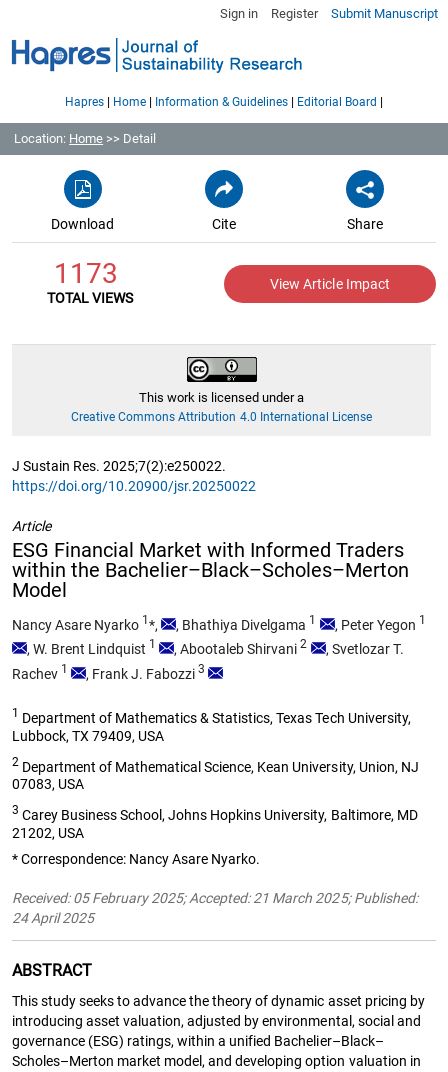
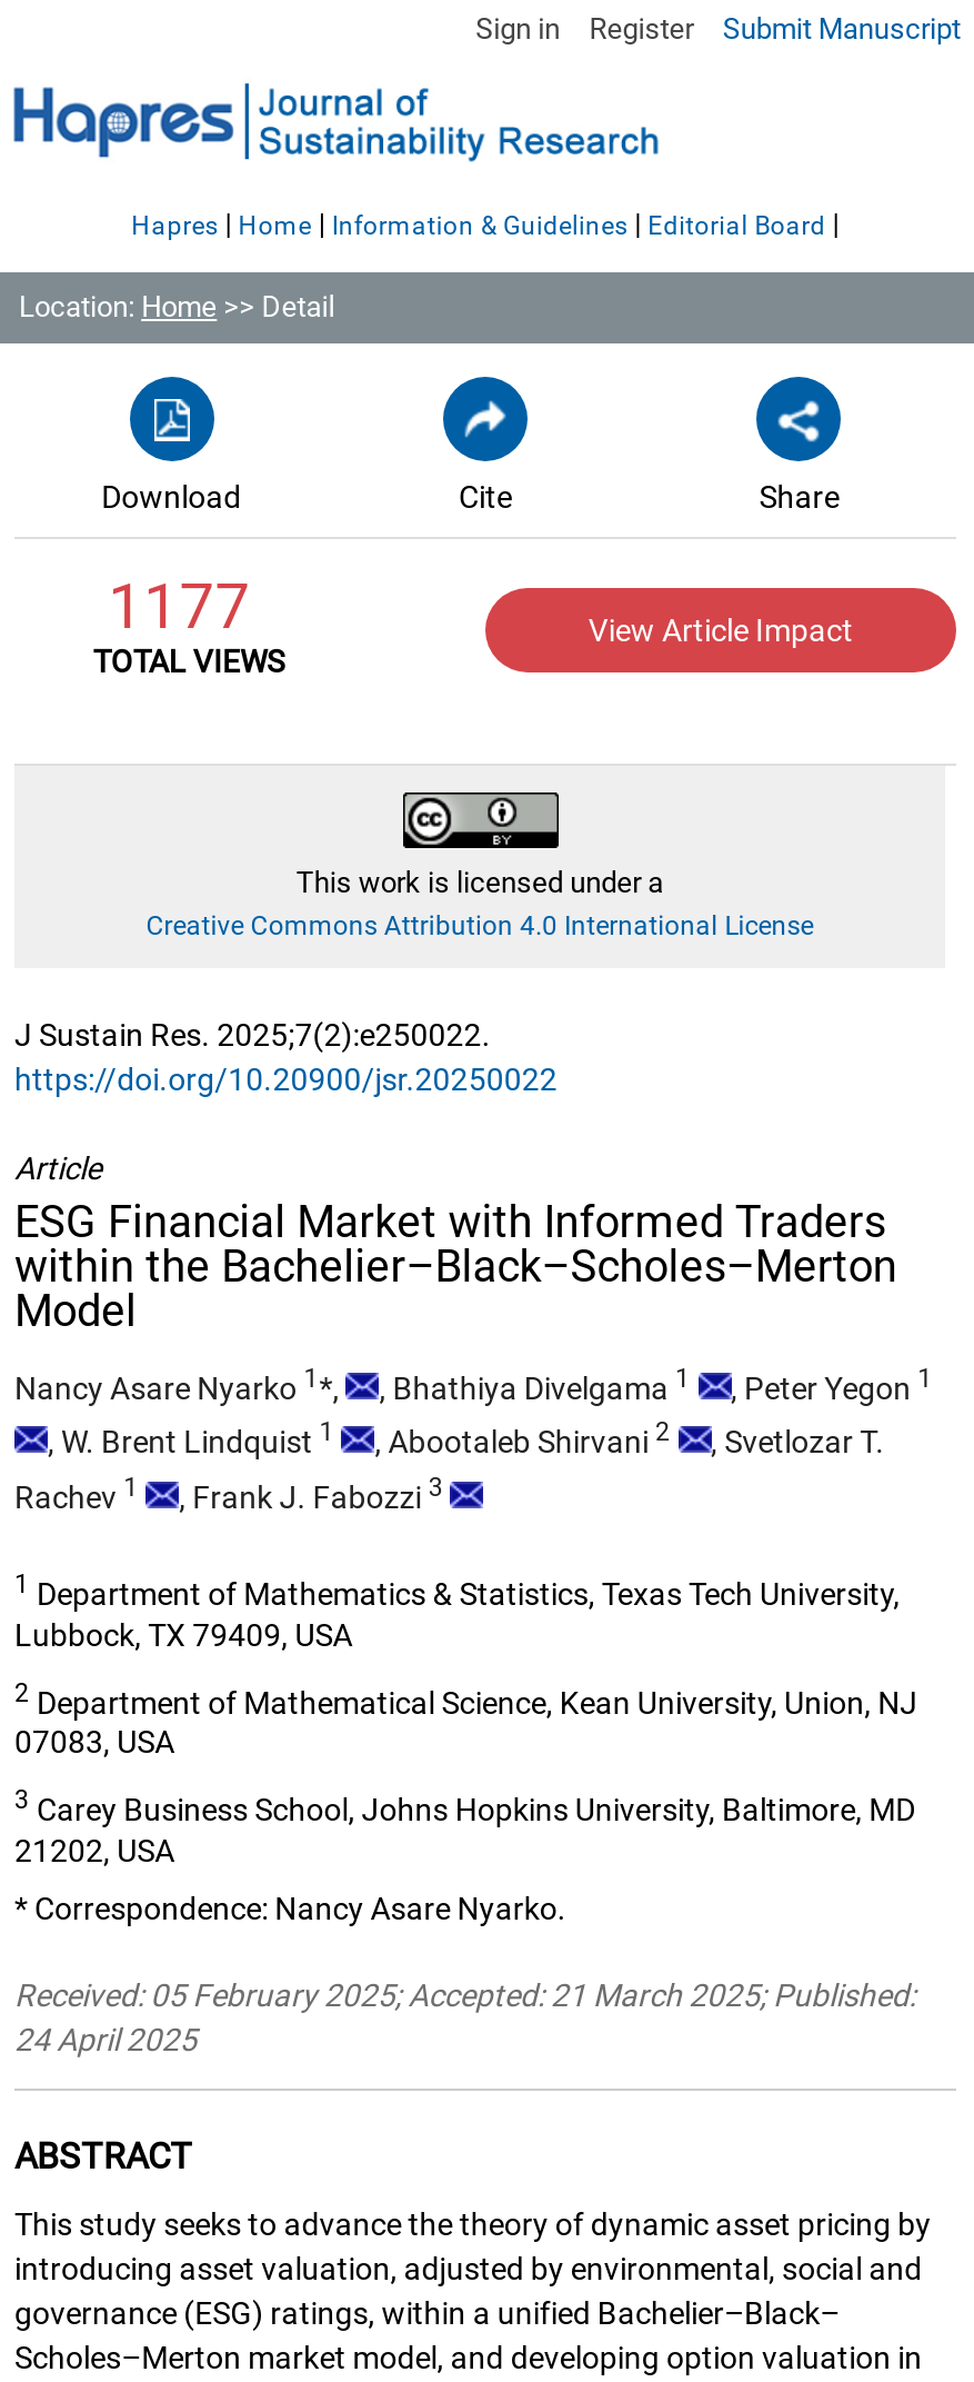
- 1173
+ 1177
